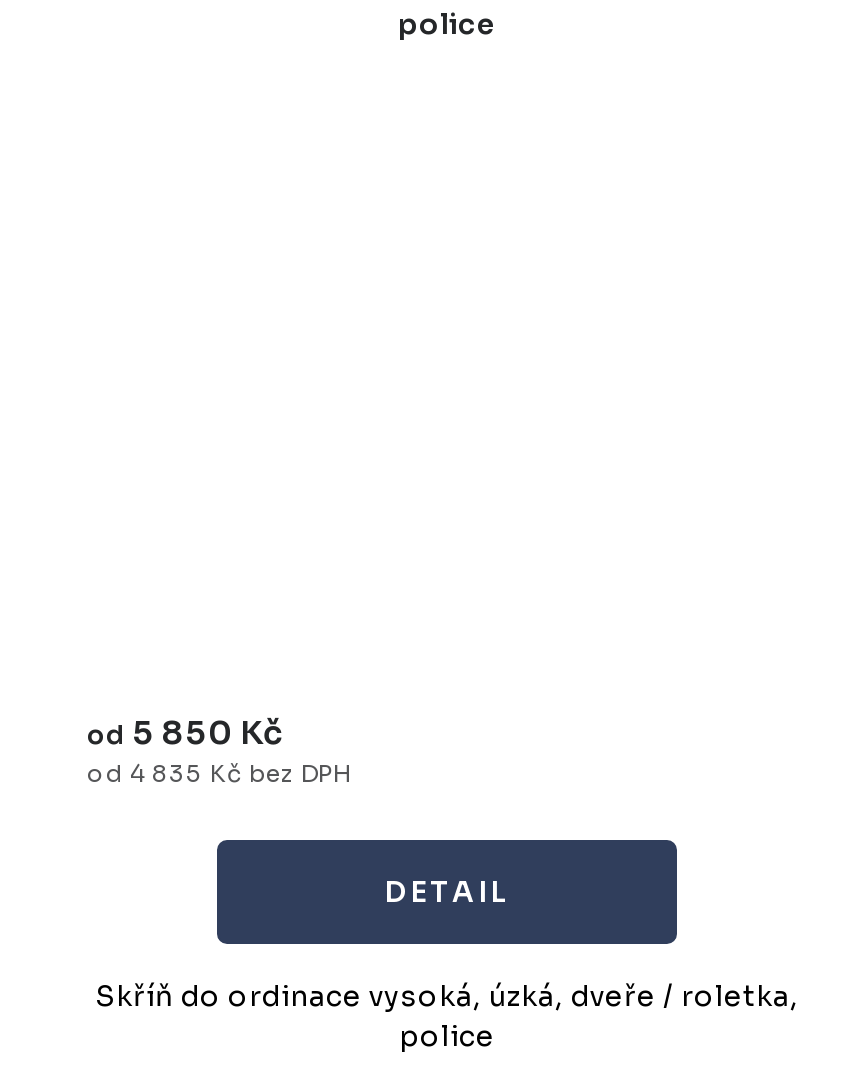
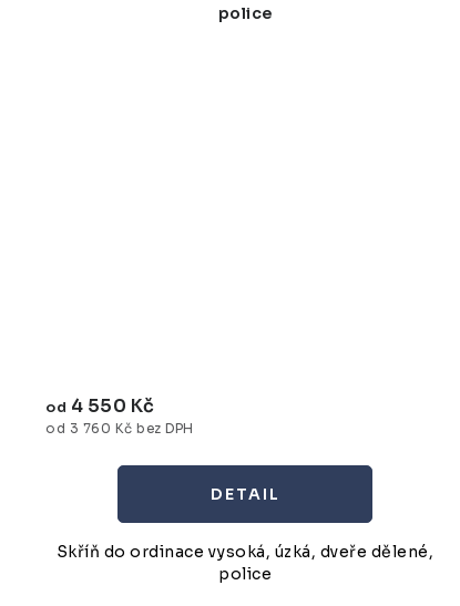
- od 5 850 Kč
+ od 4 550 Kč

- od 4 835 Kč bez DPH
+ od 3 760 Kč bez DPH

- Skříň do ordinace vysoká, úzká, dveře / roletka,
+ Skříň do ordinace vysoká, úzká, dveře dělené,
